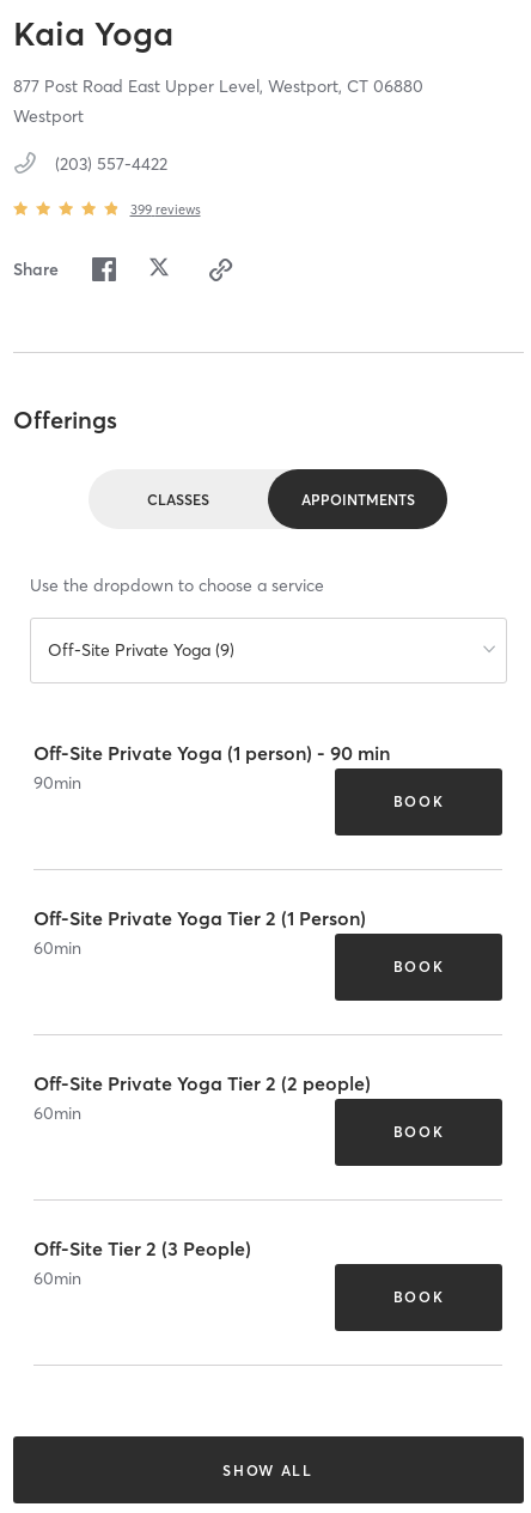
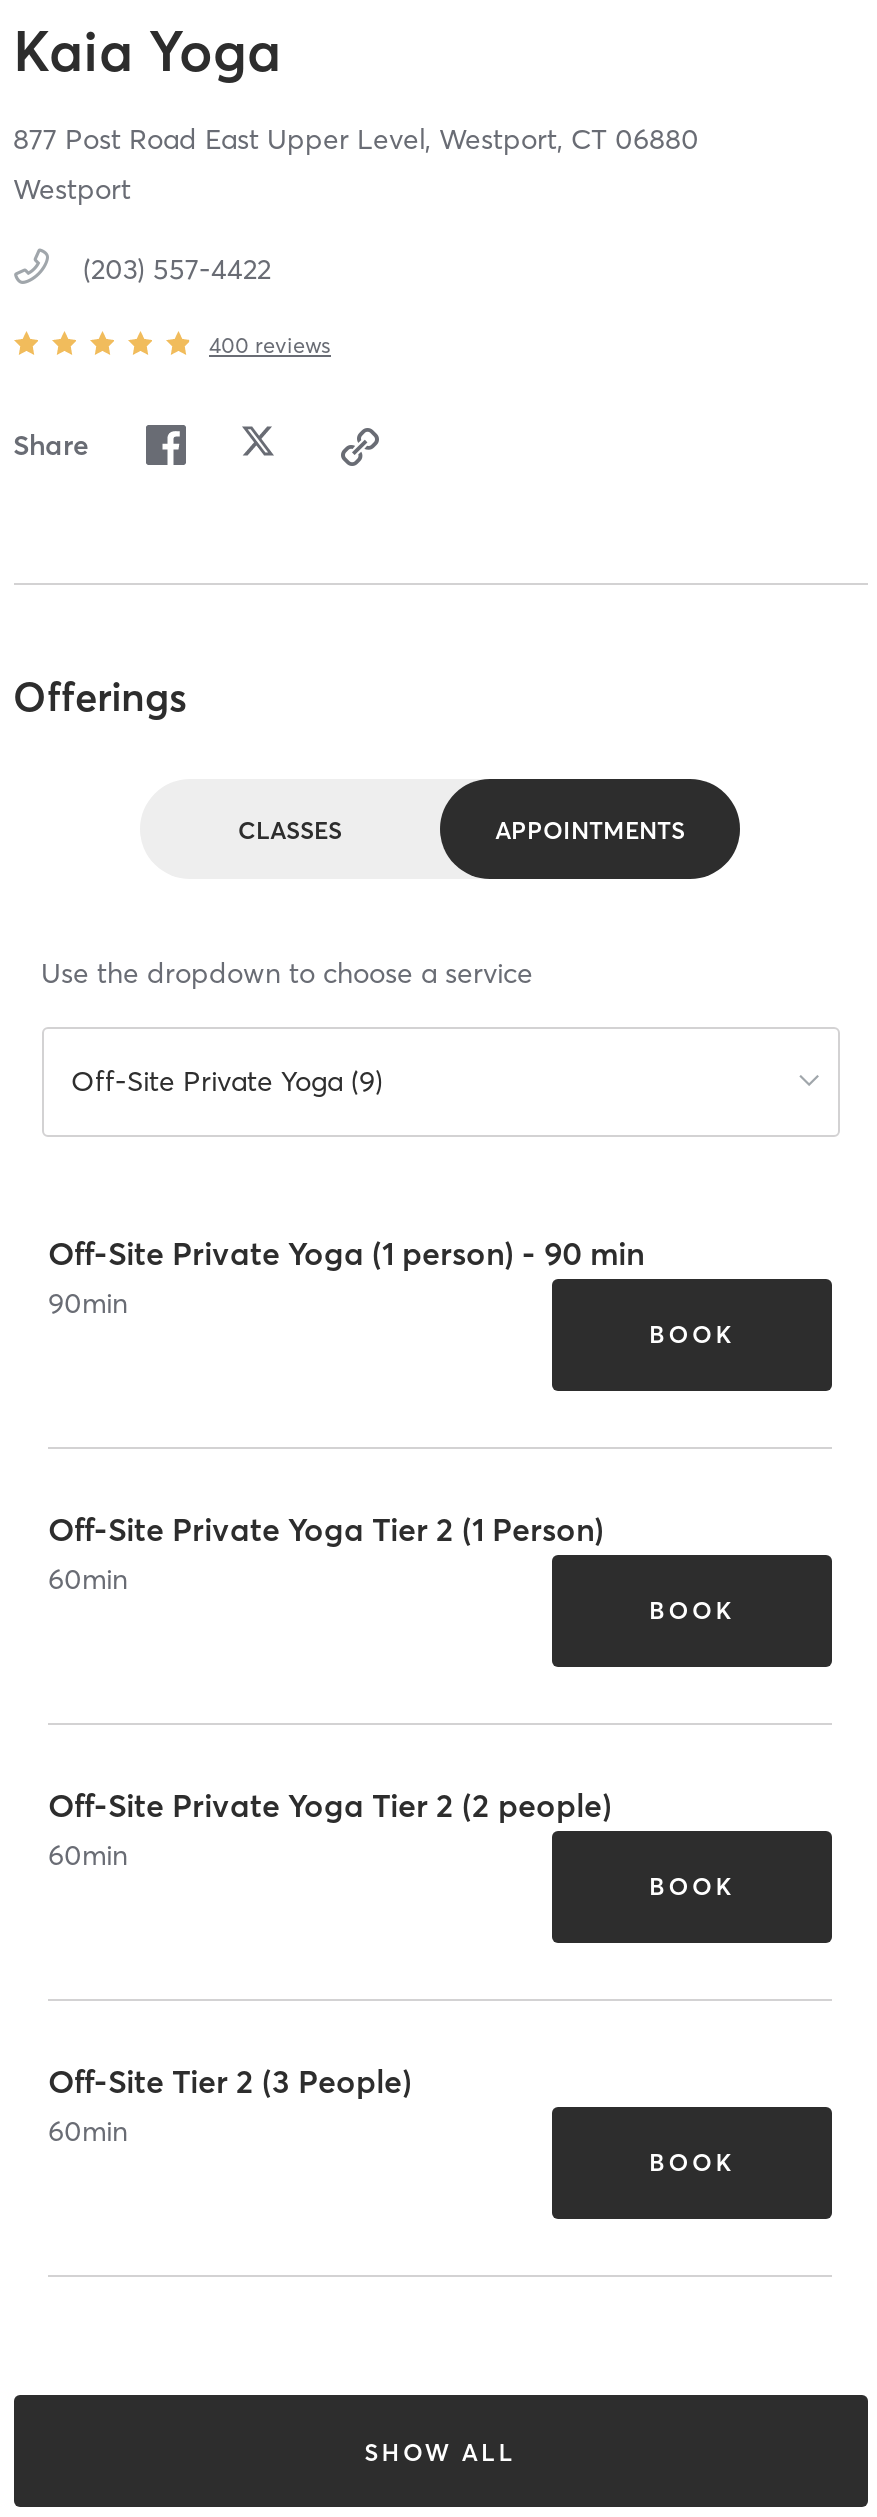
- 399 reviews
+ 400 reviews
